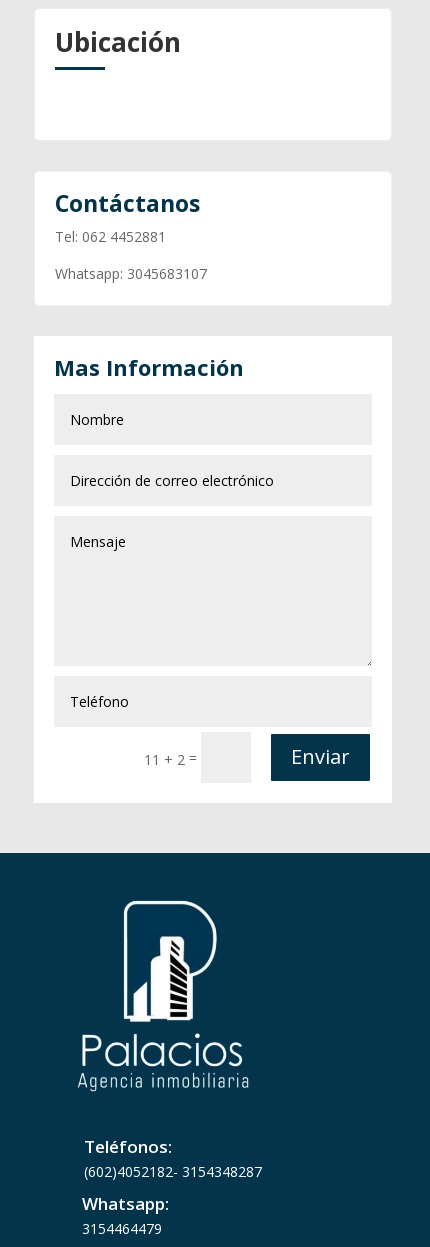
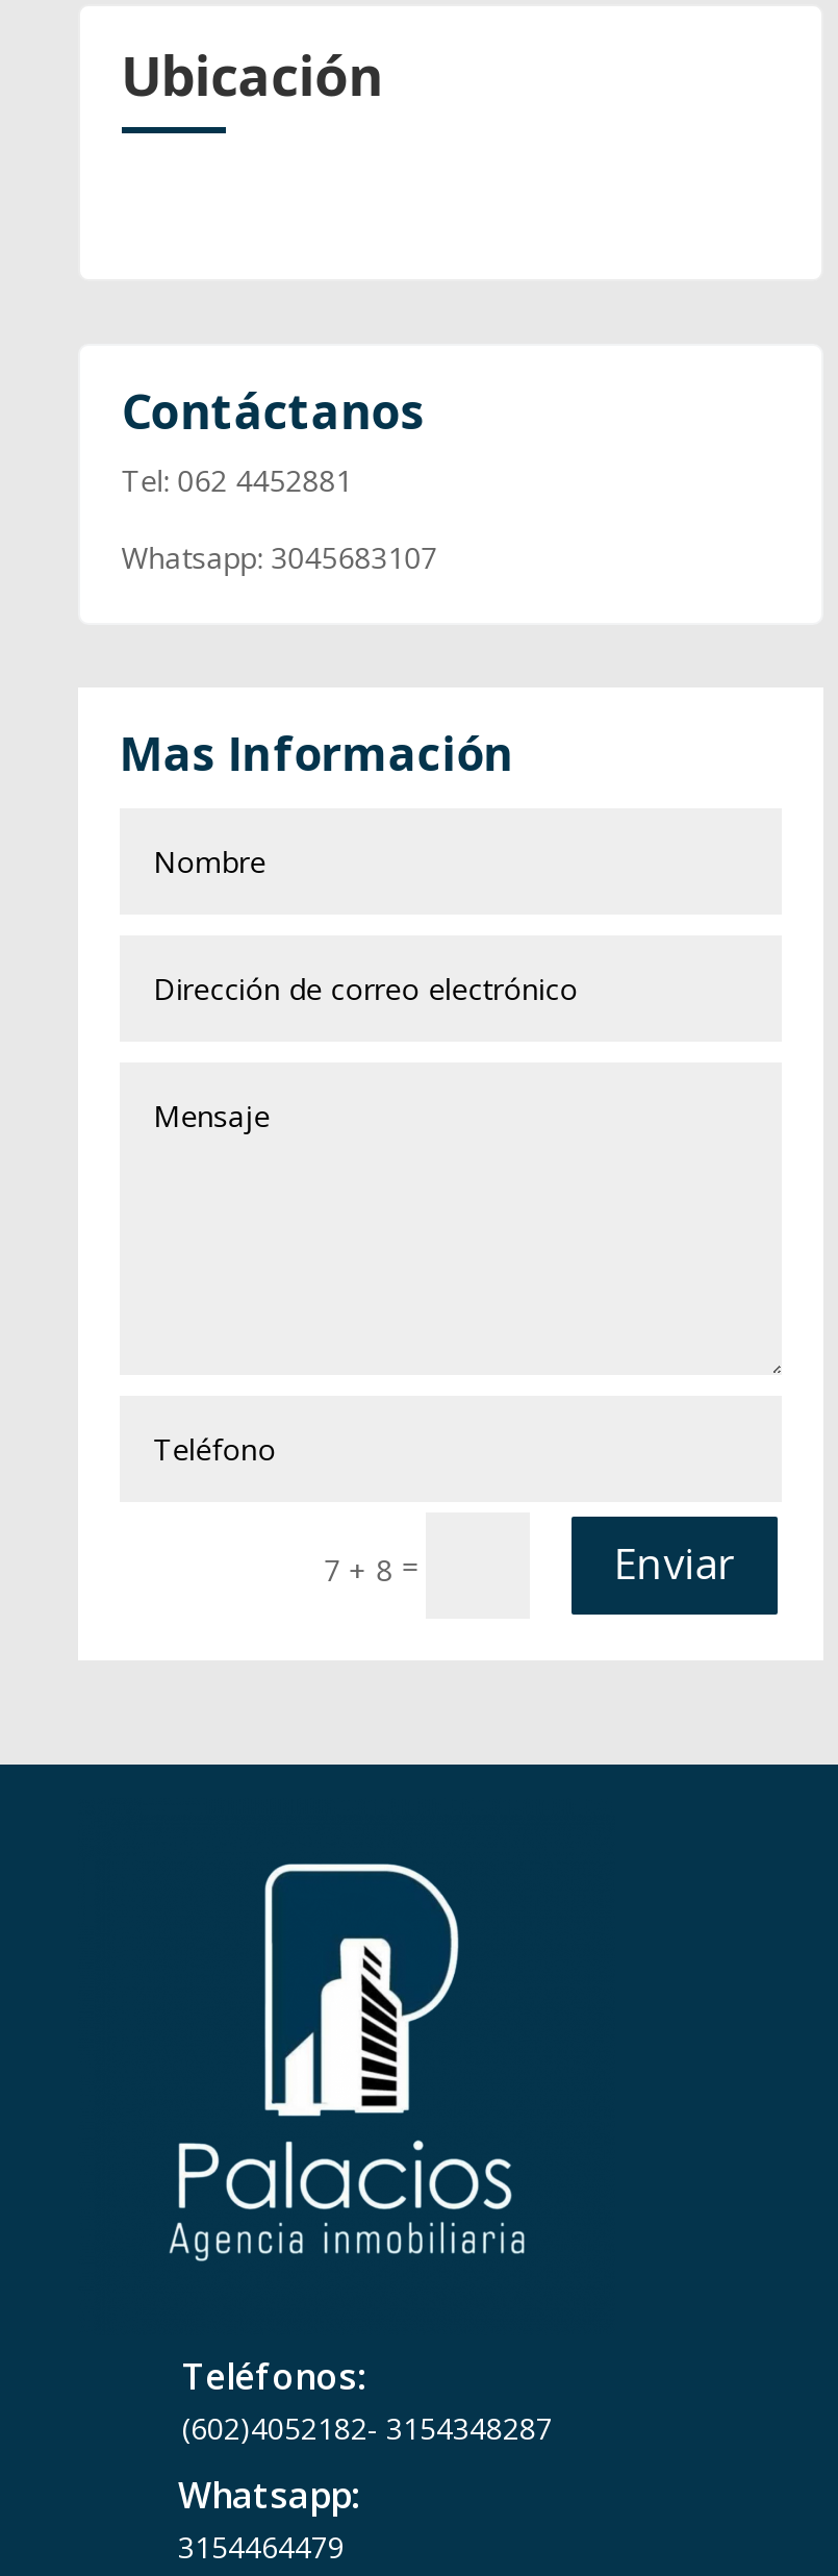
- 11 + 2 =
+ 7 + 8 =
